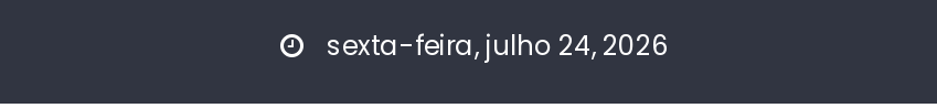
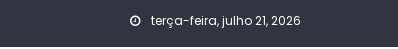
- sexta-feira, julho 24, 2026
+ terça-feira, julho 21, 2026
